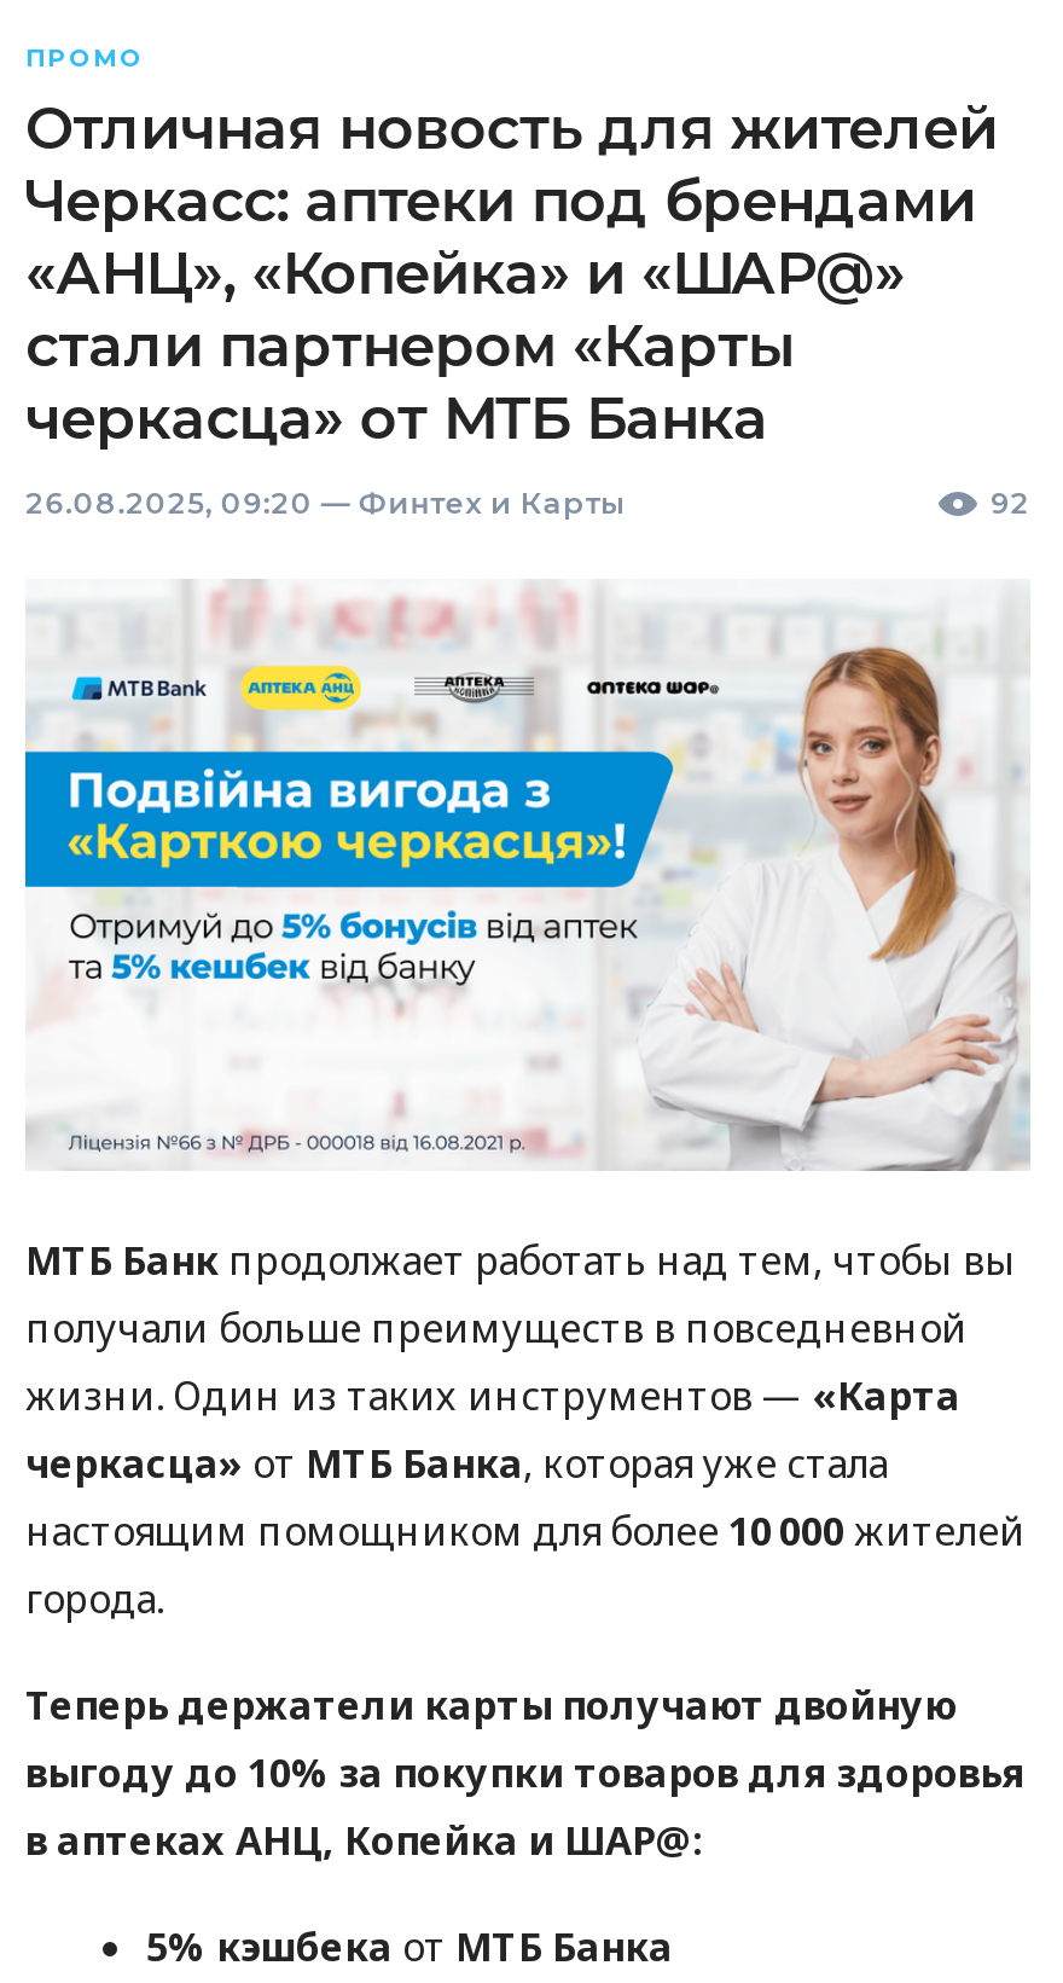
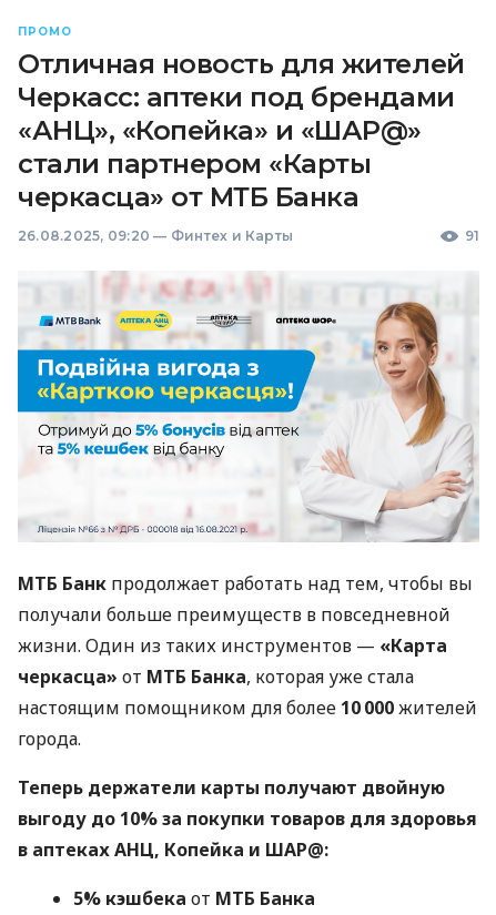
- 92
+ 91
